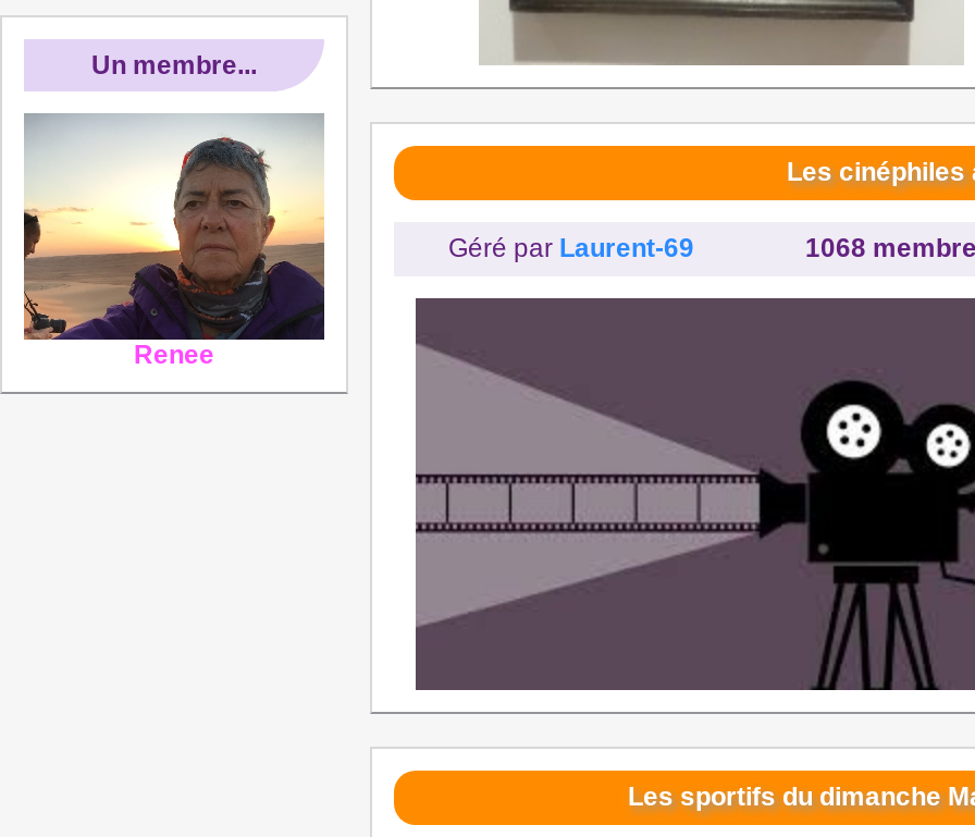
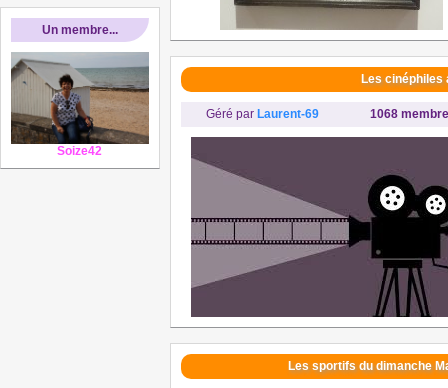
- [image]
- Renee
+ [image]
+ Soize42
